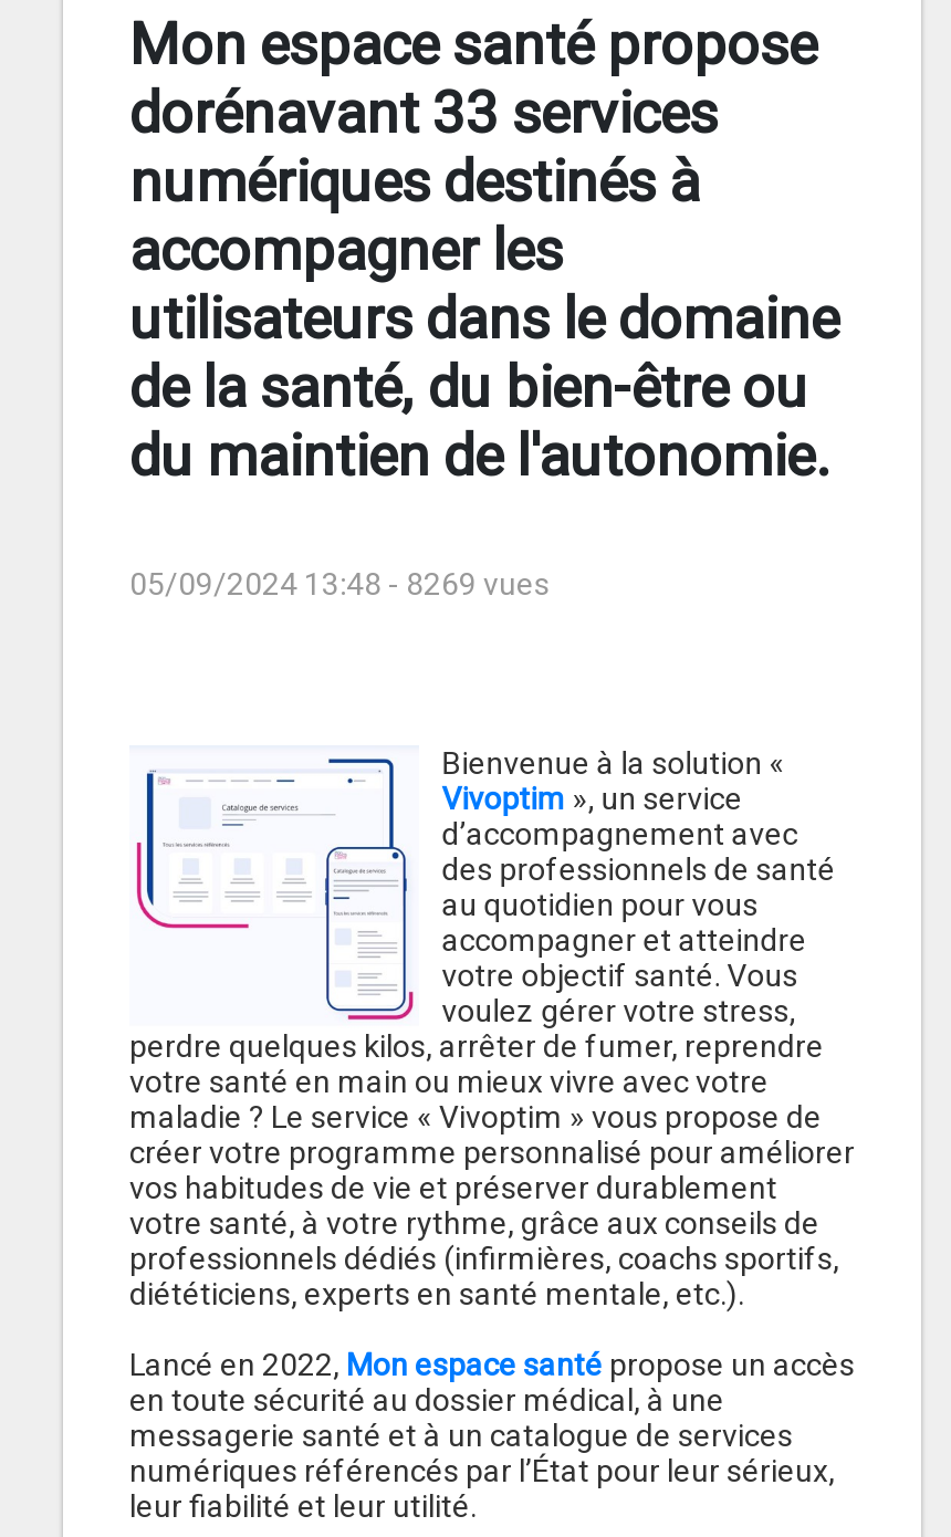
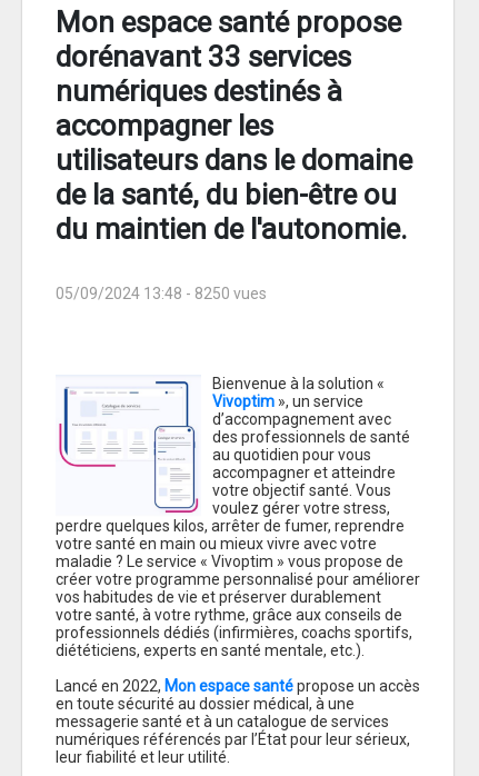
- 05/09/2024 13:48 - 8269 vues
+ 05/09/2024 13:48 - 8250 vues
